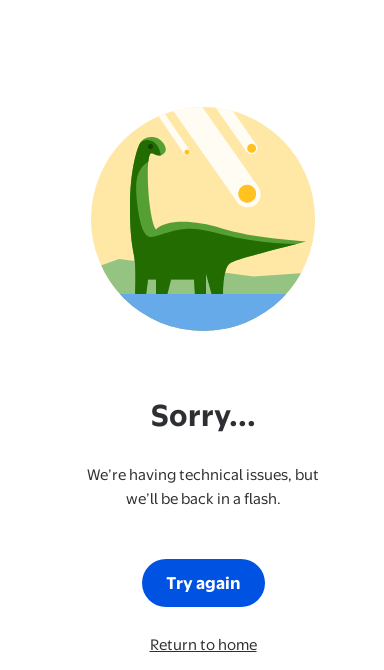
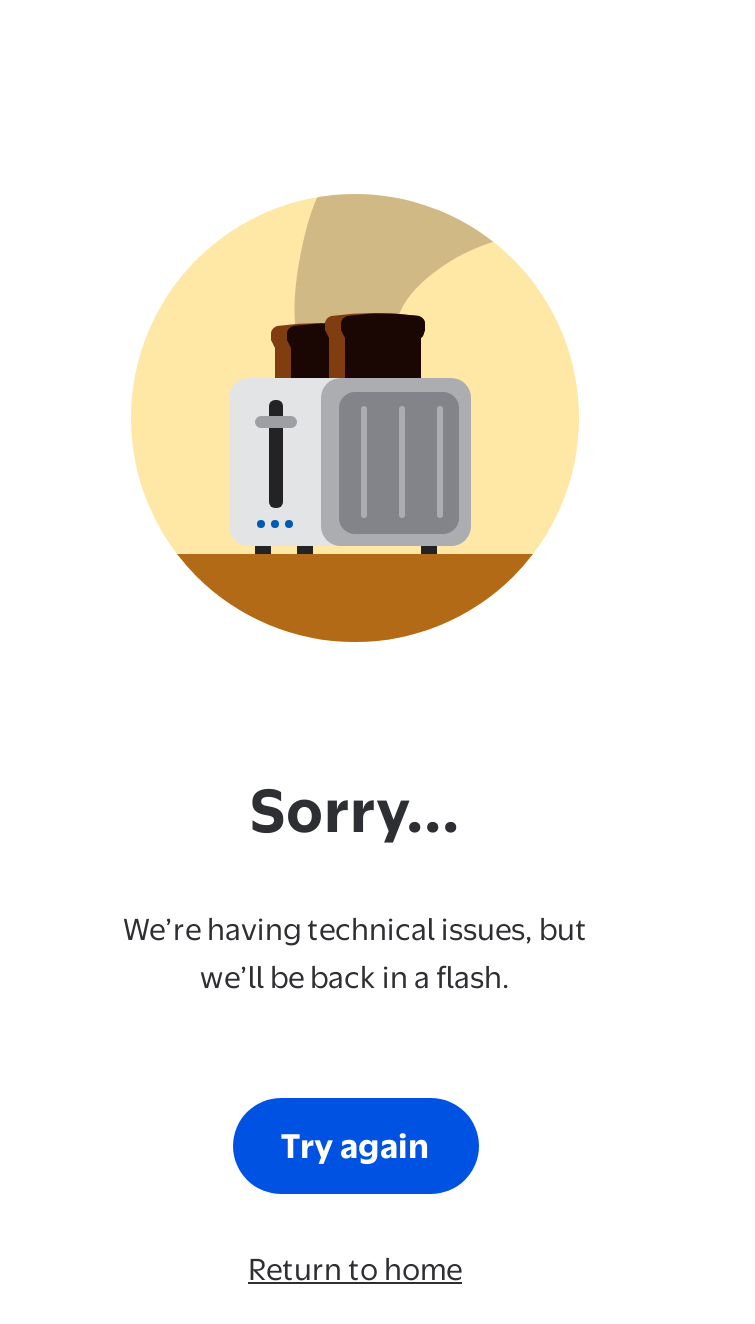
- [image]
+ [image]
